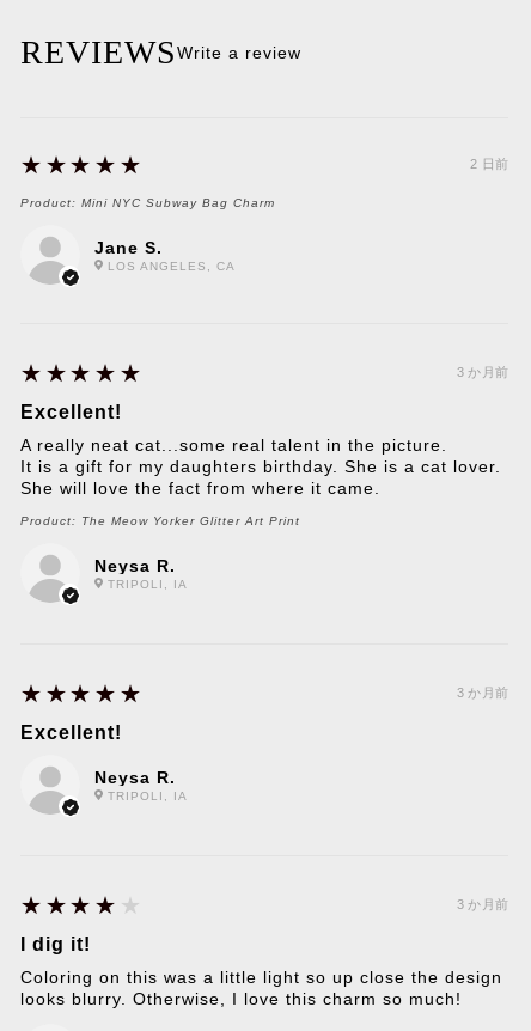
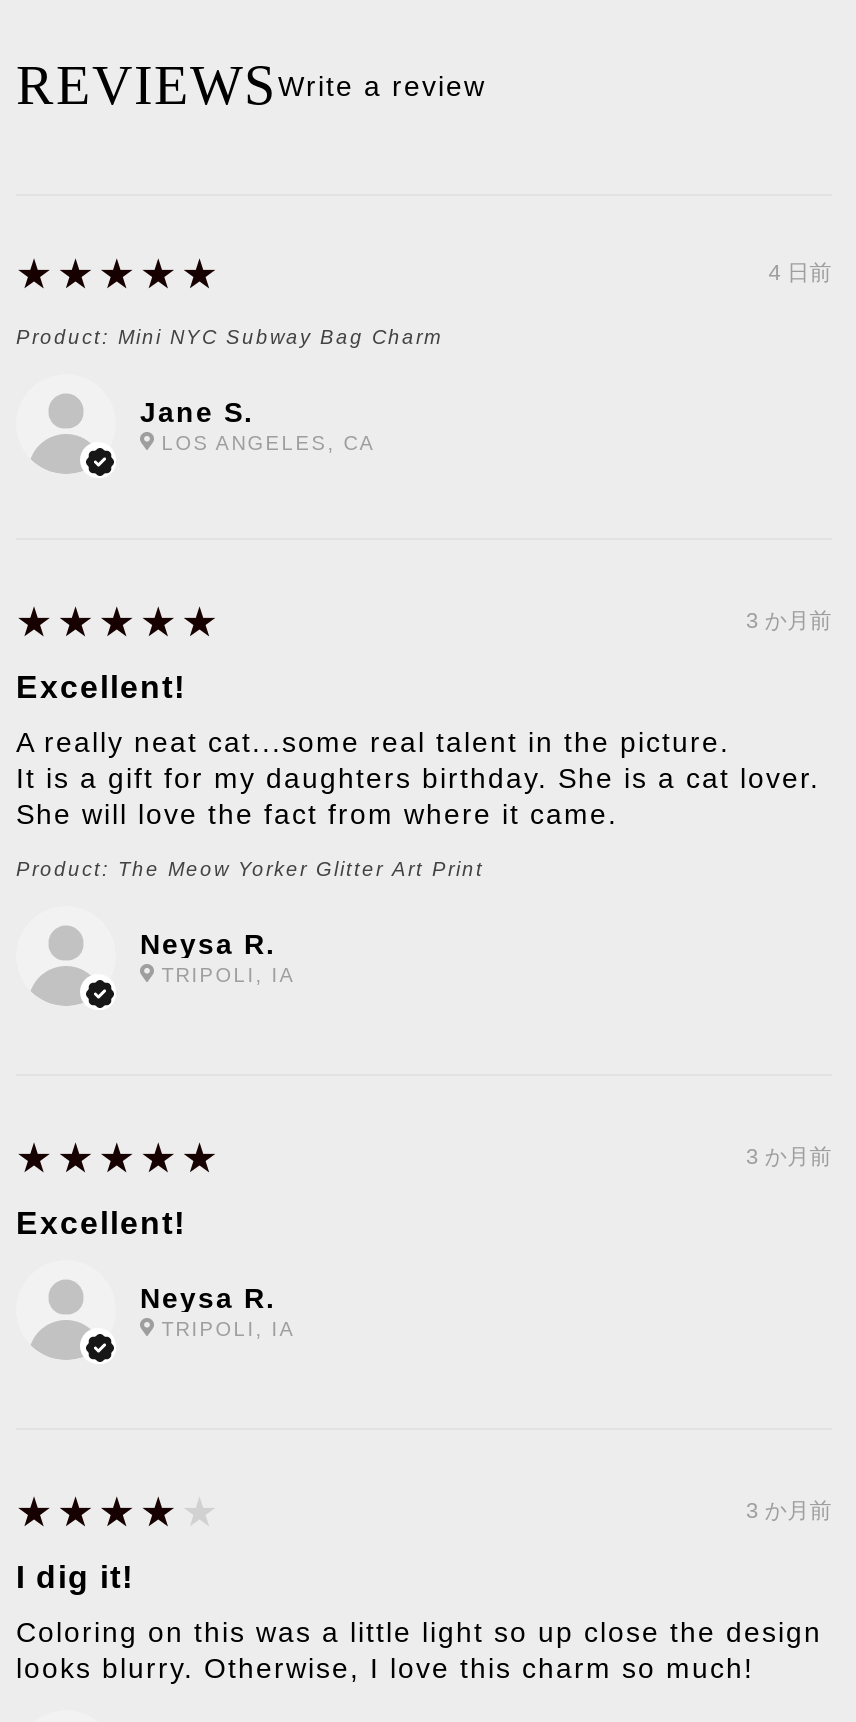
- 2 日前
+ 4 日前
